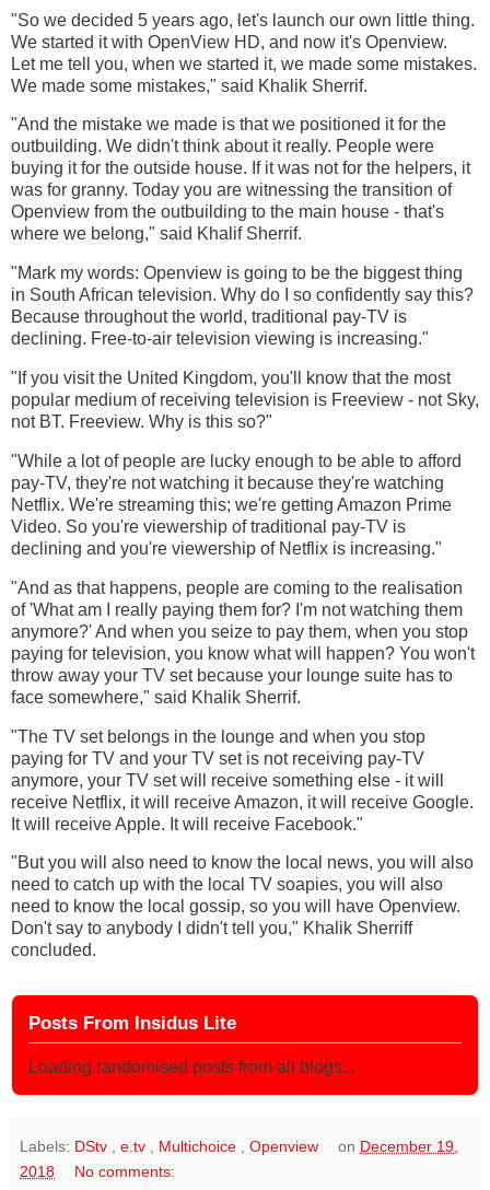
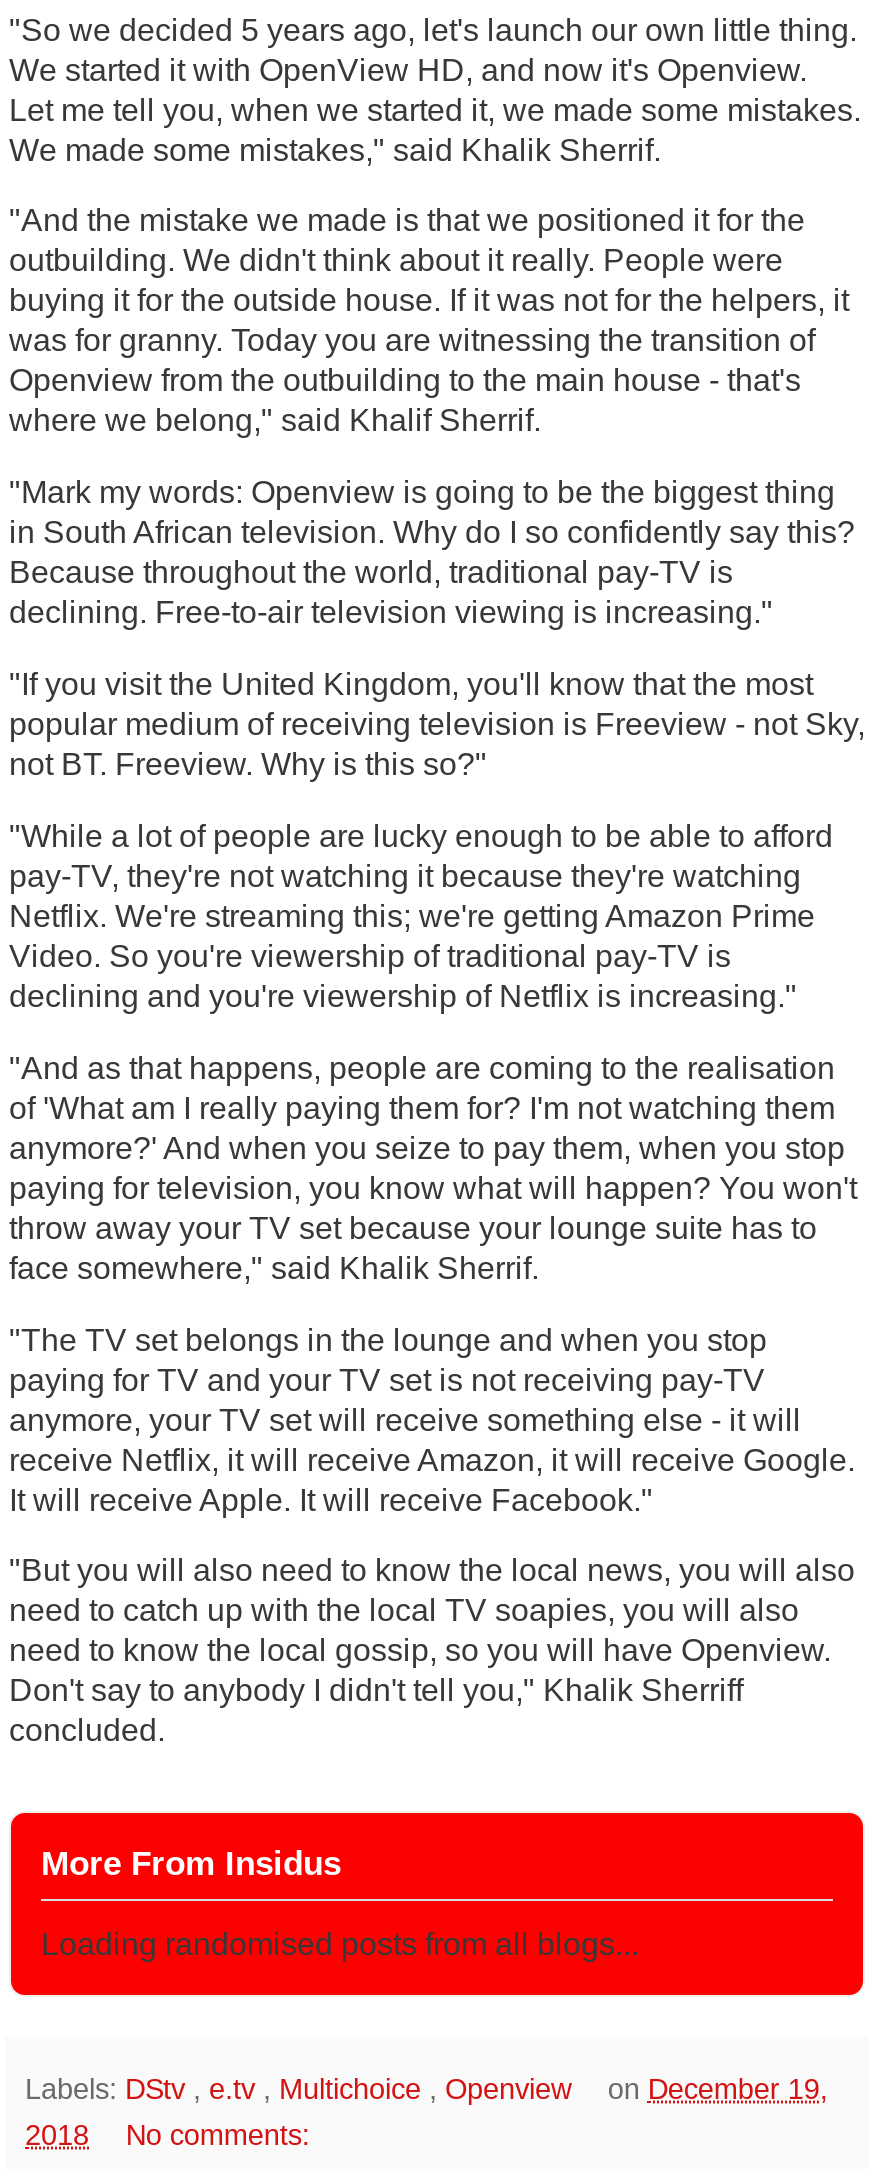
- Posts From Insidus Lite
+ More From Insidus
